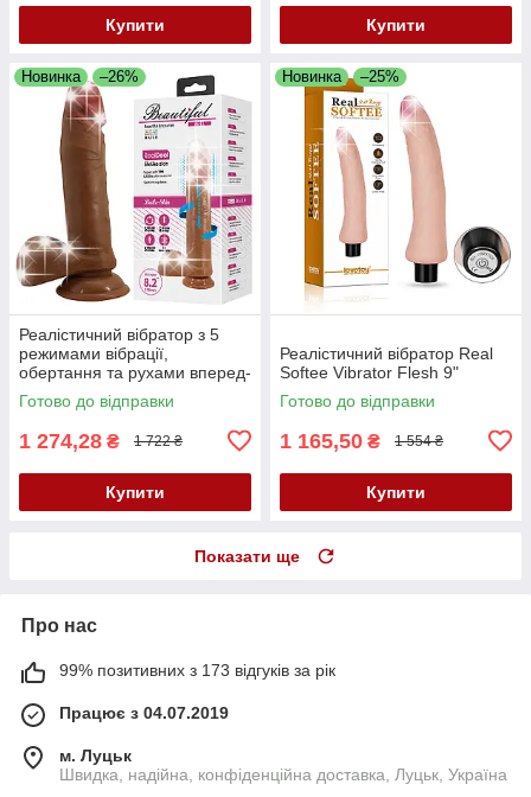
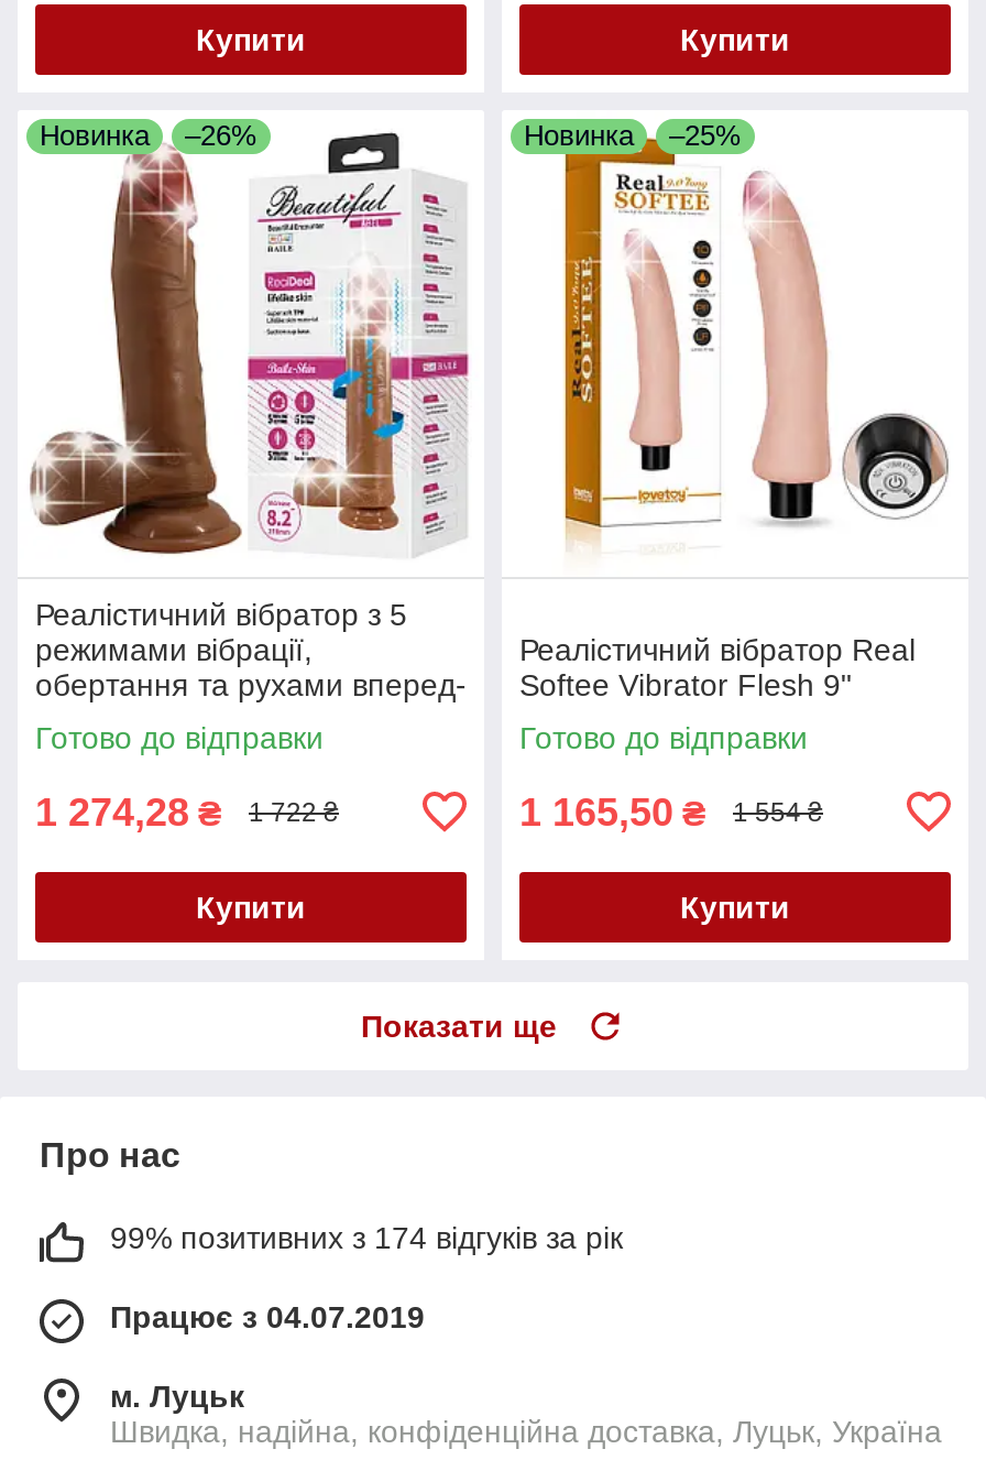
- 99% позитивних з 173 відгуків за рік
+ 99% позитивних з 174 відгуків за рік
